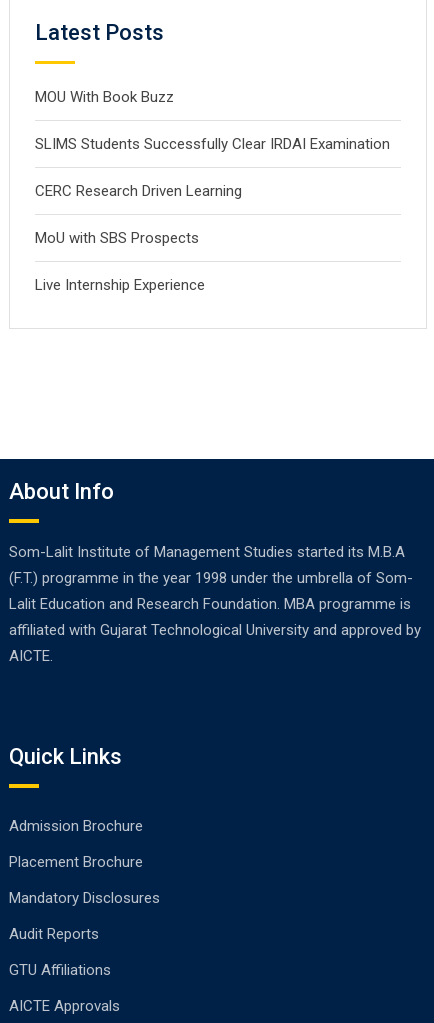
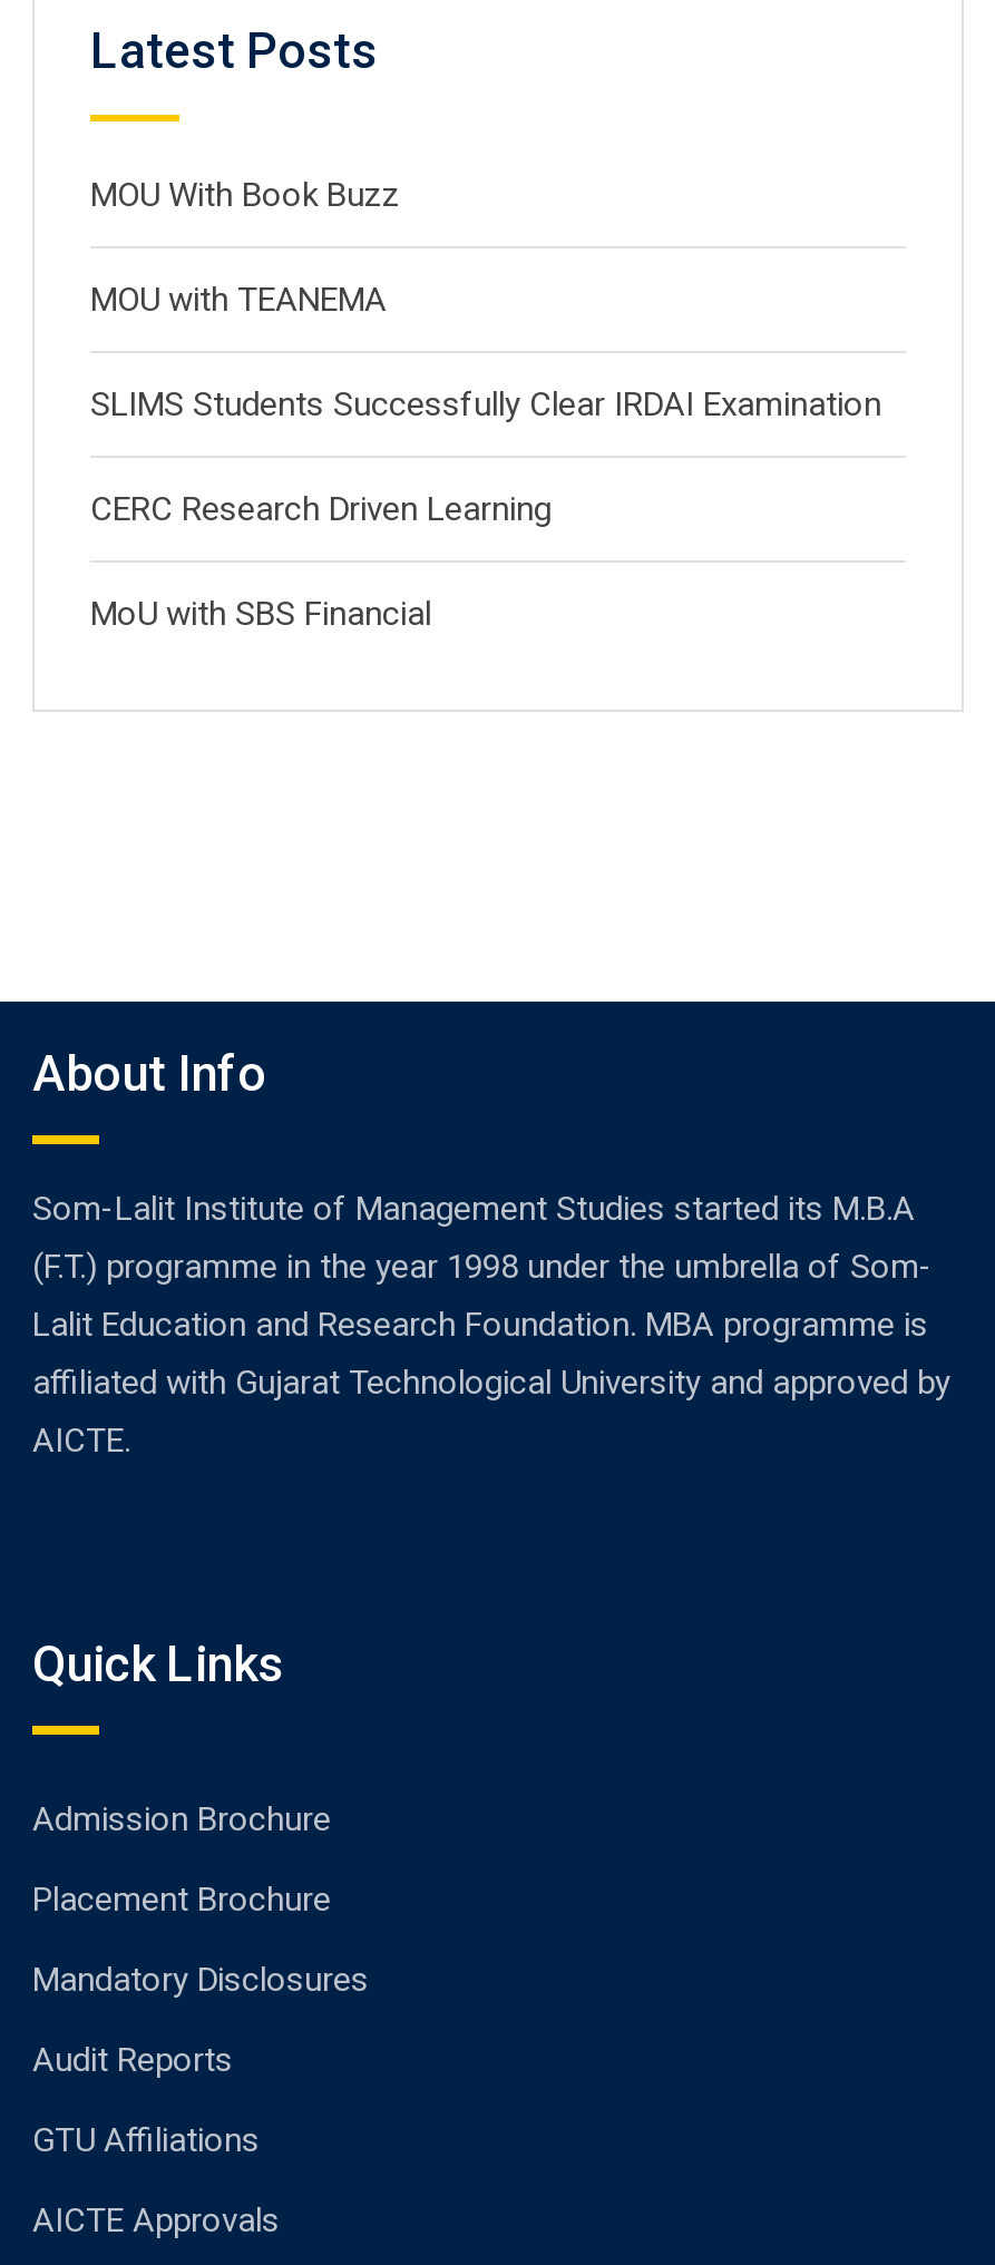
+ MOU with TEANEMA

moved down: SLIMS Students Successfully Clear IRDAI Examination | CERC Research Driven Learning

- MoU with SBS Prospects
- Live Internship Experience
+ MoU with SBS Financial
